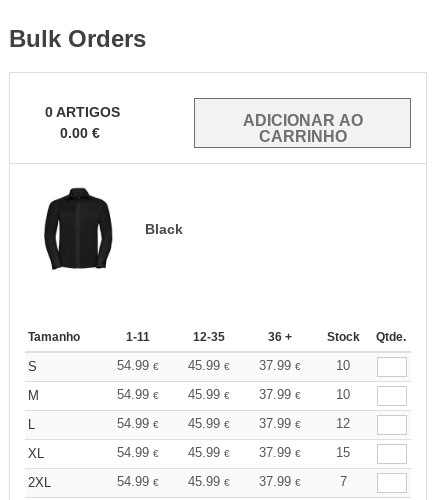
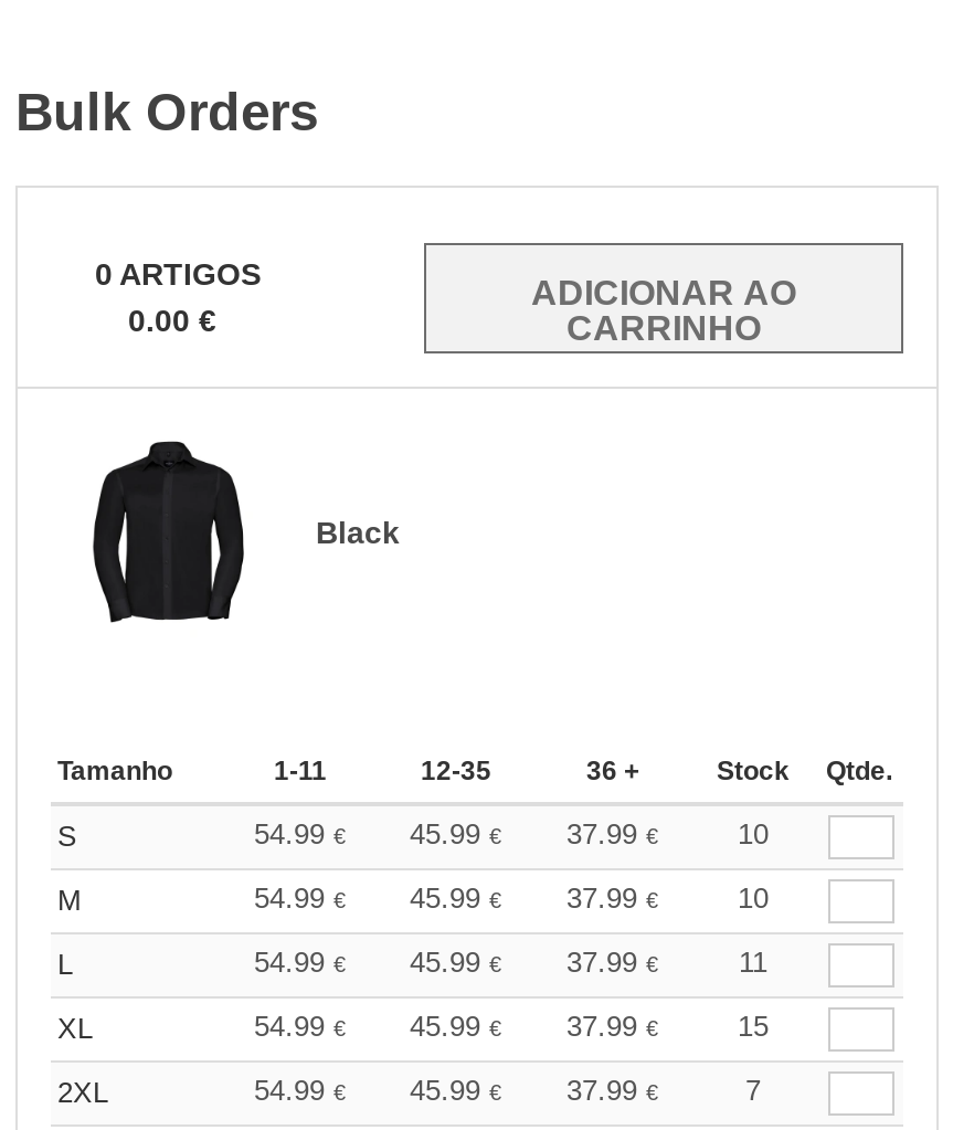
- 12
+ 11
